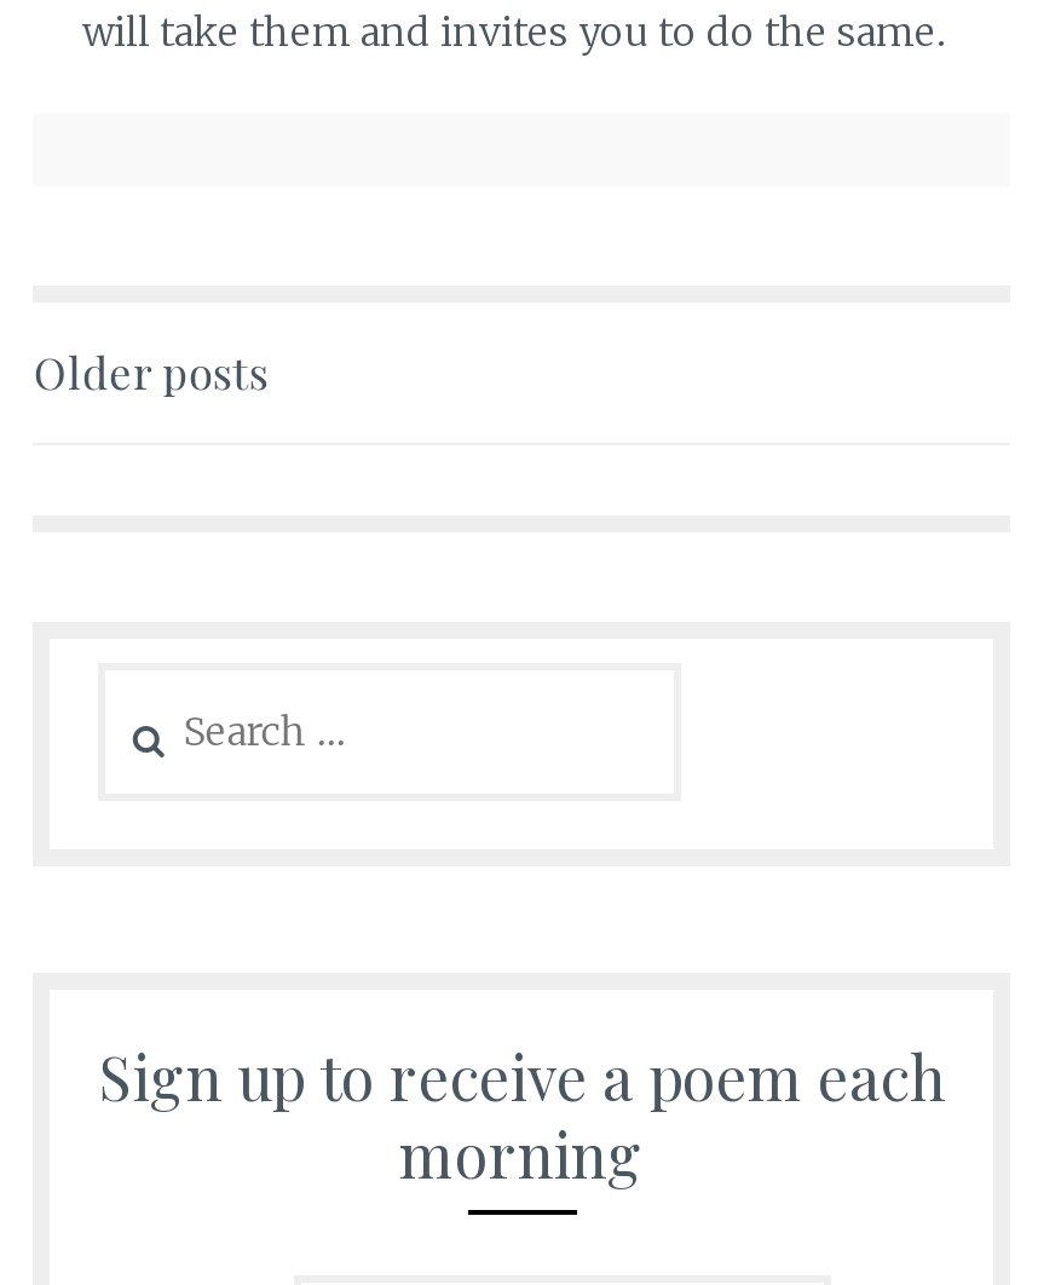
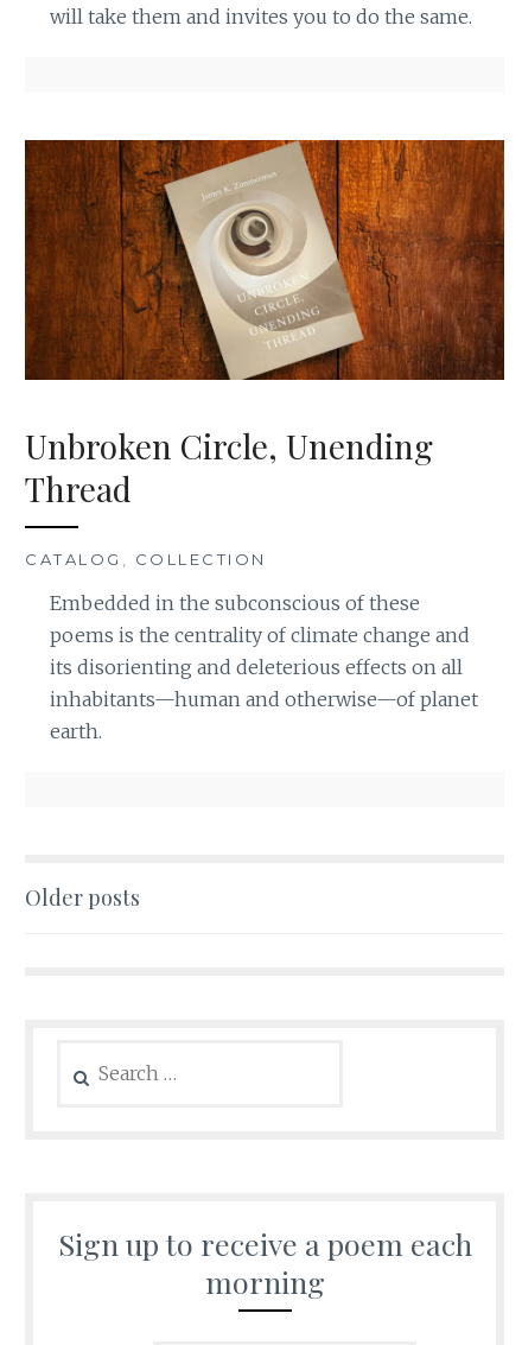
+ [image]
+ Unbroken Circle, Unending
+ Thread
+ CATALOG, COLLECTION
+ Embedded in the subconscious of these
+ poems is the centrality of climate change and
+ its disorienting and deleterious effects on all
+ inhabitants—human and otherwise—of planet
+ earth.
